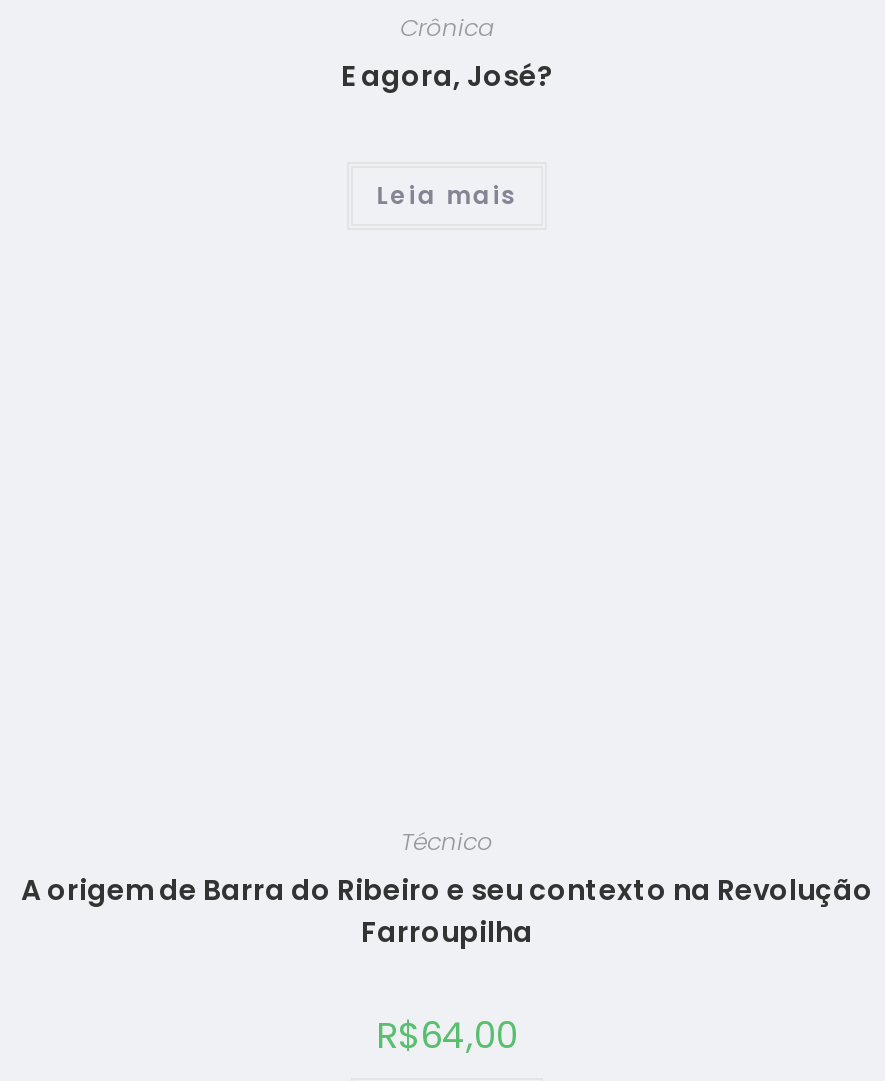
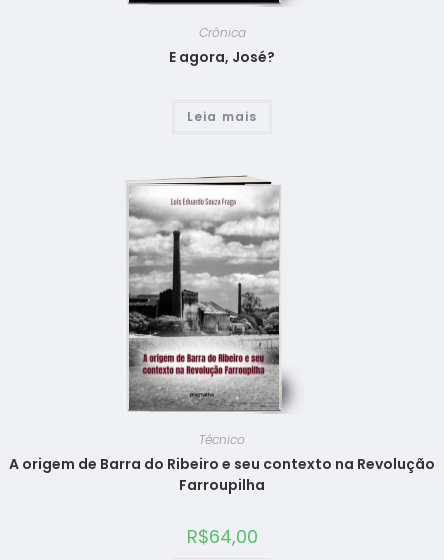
+ [image]
